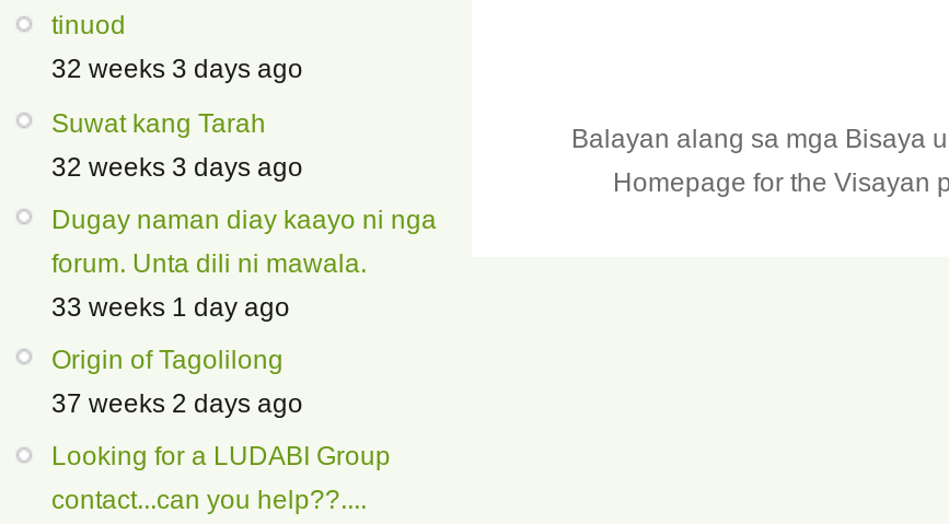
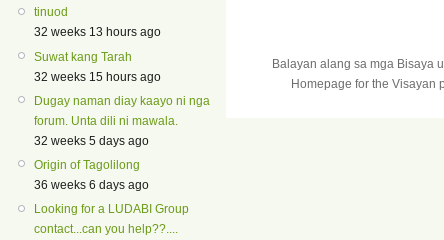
- 32 weeks 3 days ago
+ 32 weeks 13 hours ago

- 32 weeks 3 days ago
+ 32 weeks 15 hours ago

- 33 weeks 1 day ago
+ 32 weeks 5 days ago

- 37 weeks 2 days ago
+ 36 weeks 6 days ago
